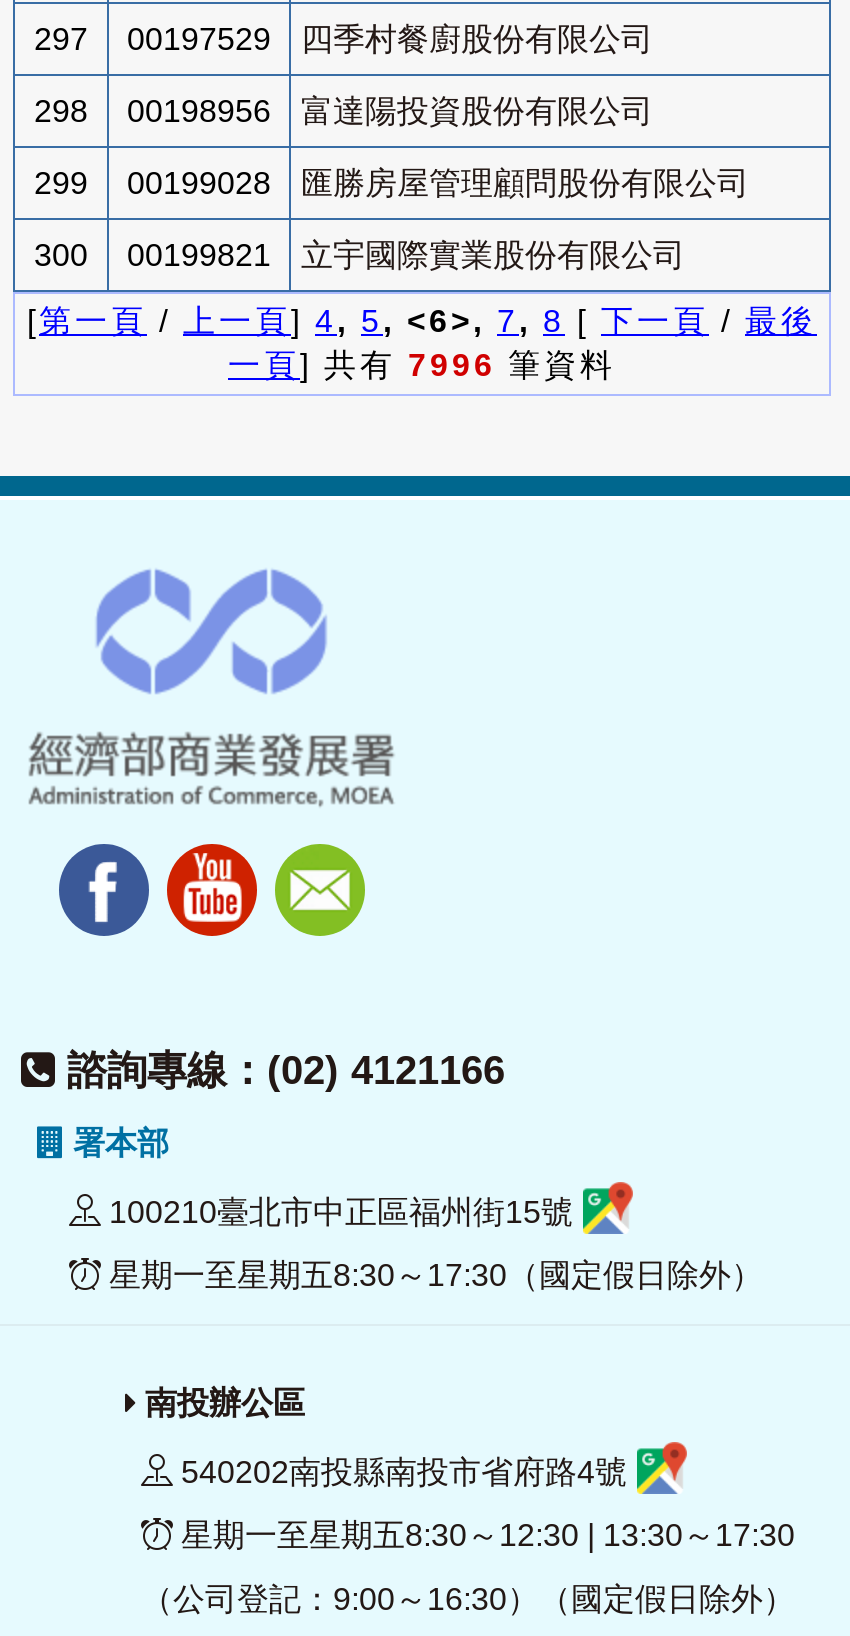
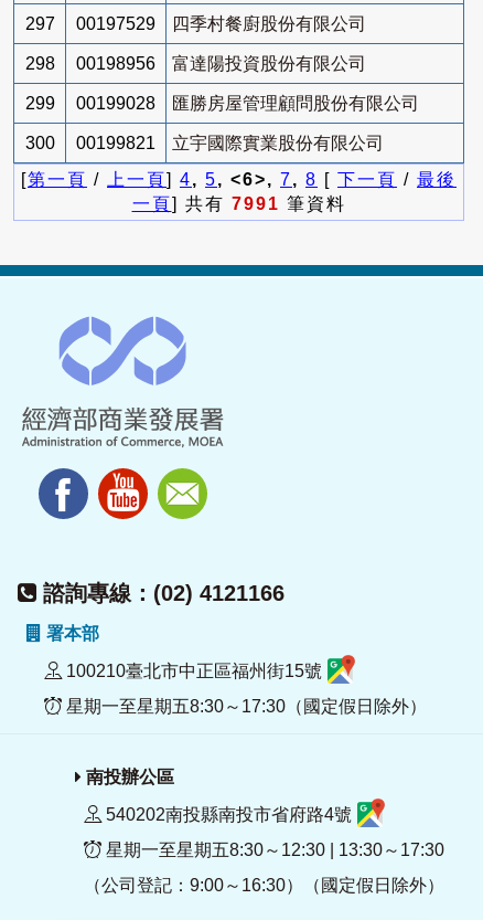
- 一頁] 共有7996筆資料
+ 一頁] 共有7991筆資料
